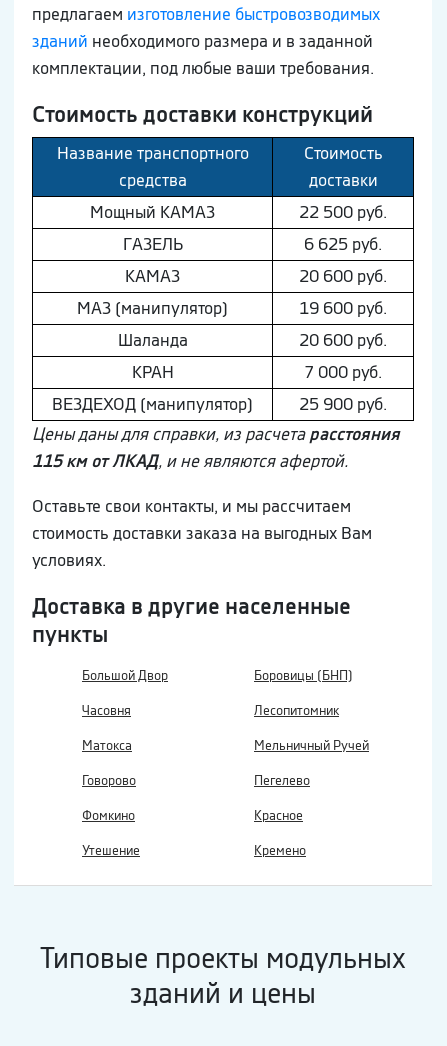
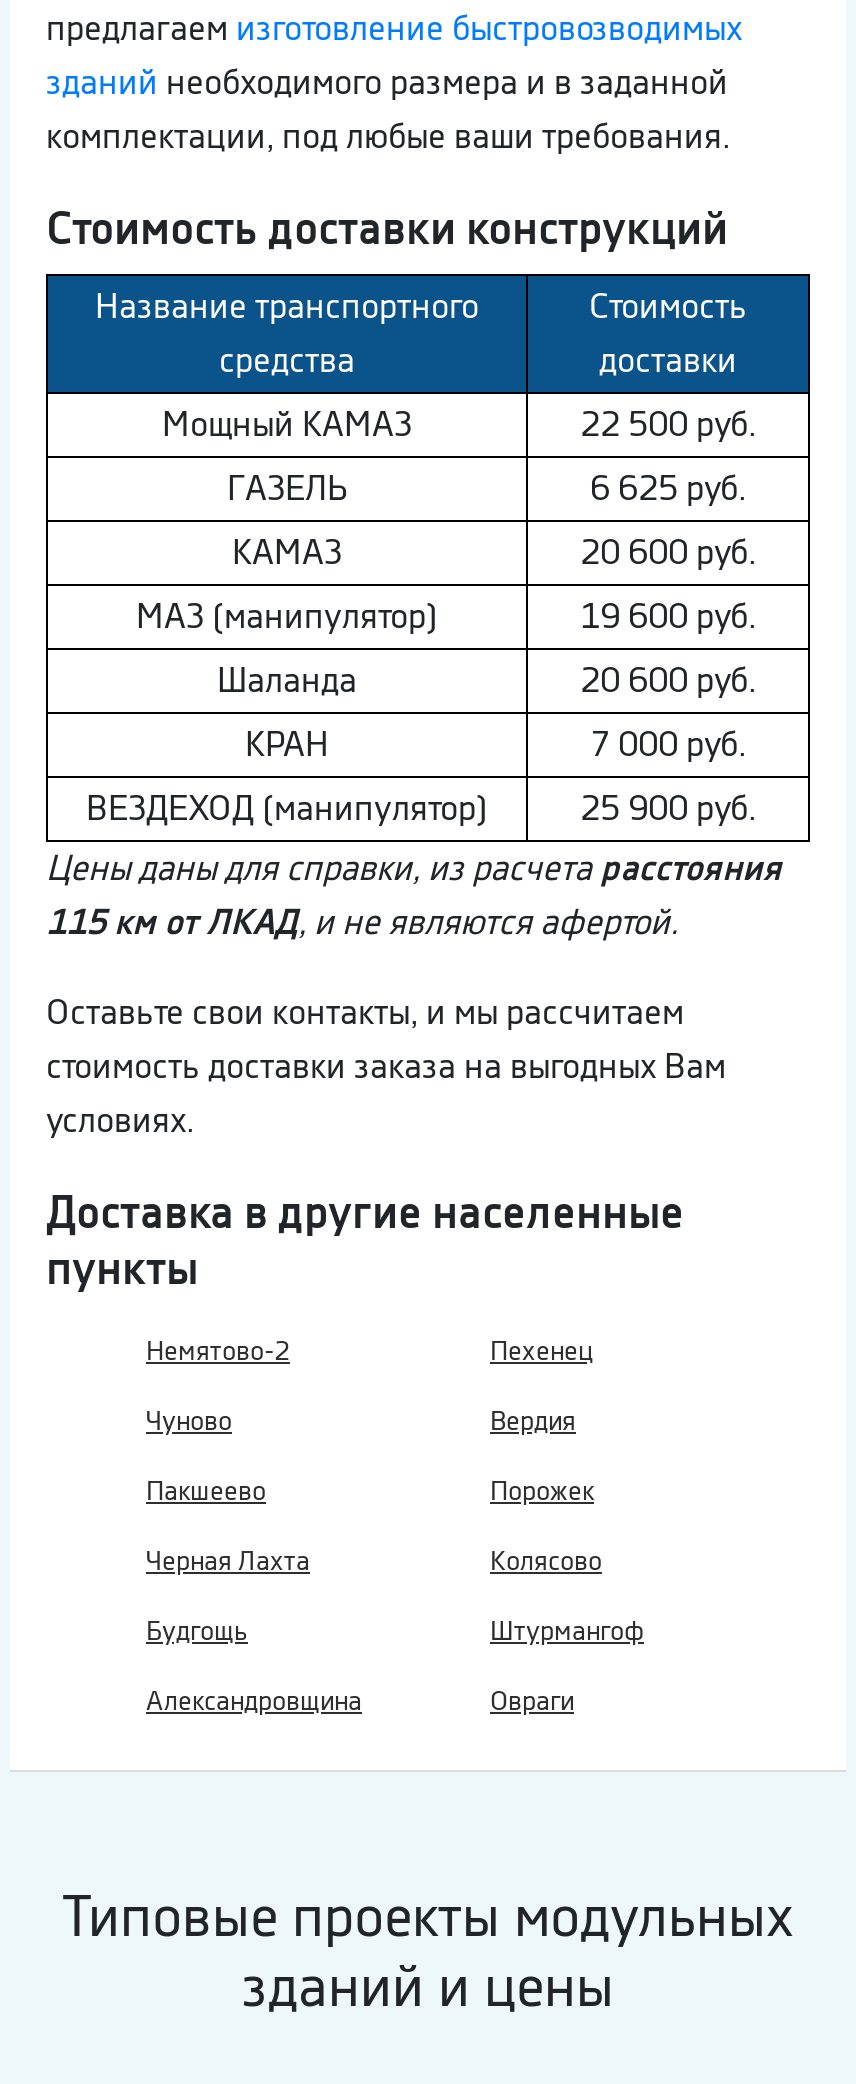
- Большой Двор
- Боровицы (БНП)
+ Немятово-2
+ Пехенец

- Часовня
- Лесопитомник
+ Чуново
+ Вердия

- Матокса
- Мельничный Ручей
+ Пакшеево
+ Порожек

- Говорово
- Пегелево
+ Черная Лахта
+ Колясово

- Фомкино
- Красное
+ Будгощь
+ Штурмангоф

- Утешение
- Кремено
+ Александровщина
+ Овраги
